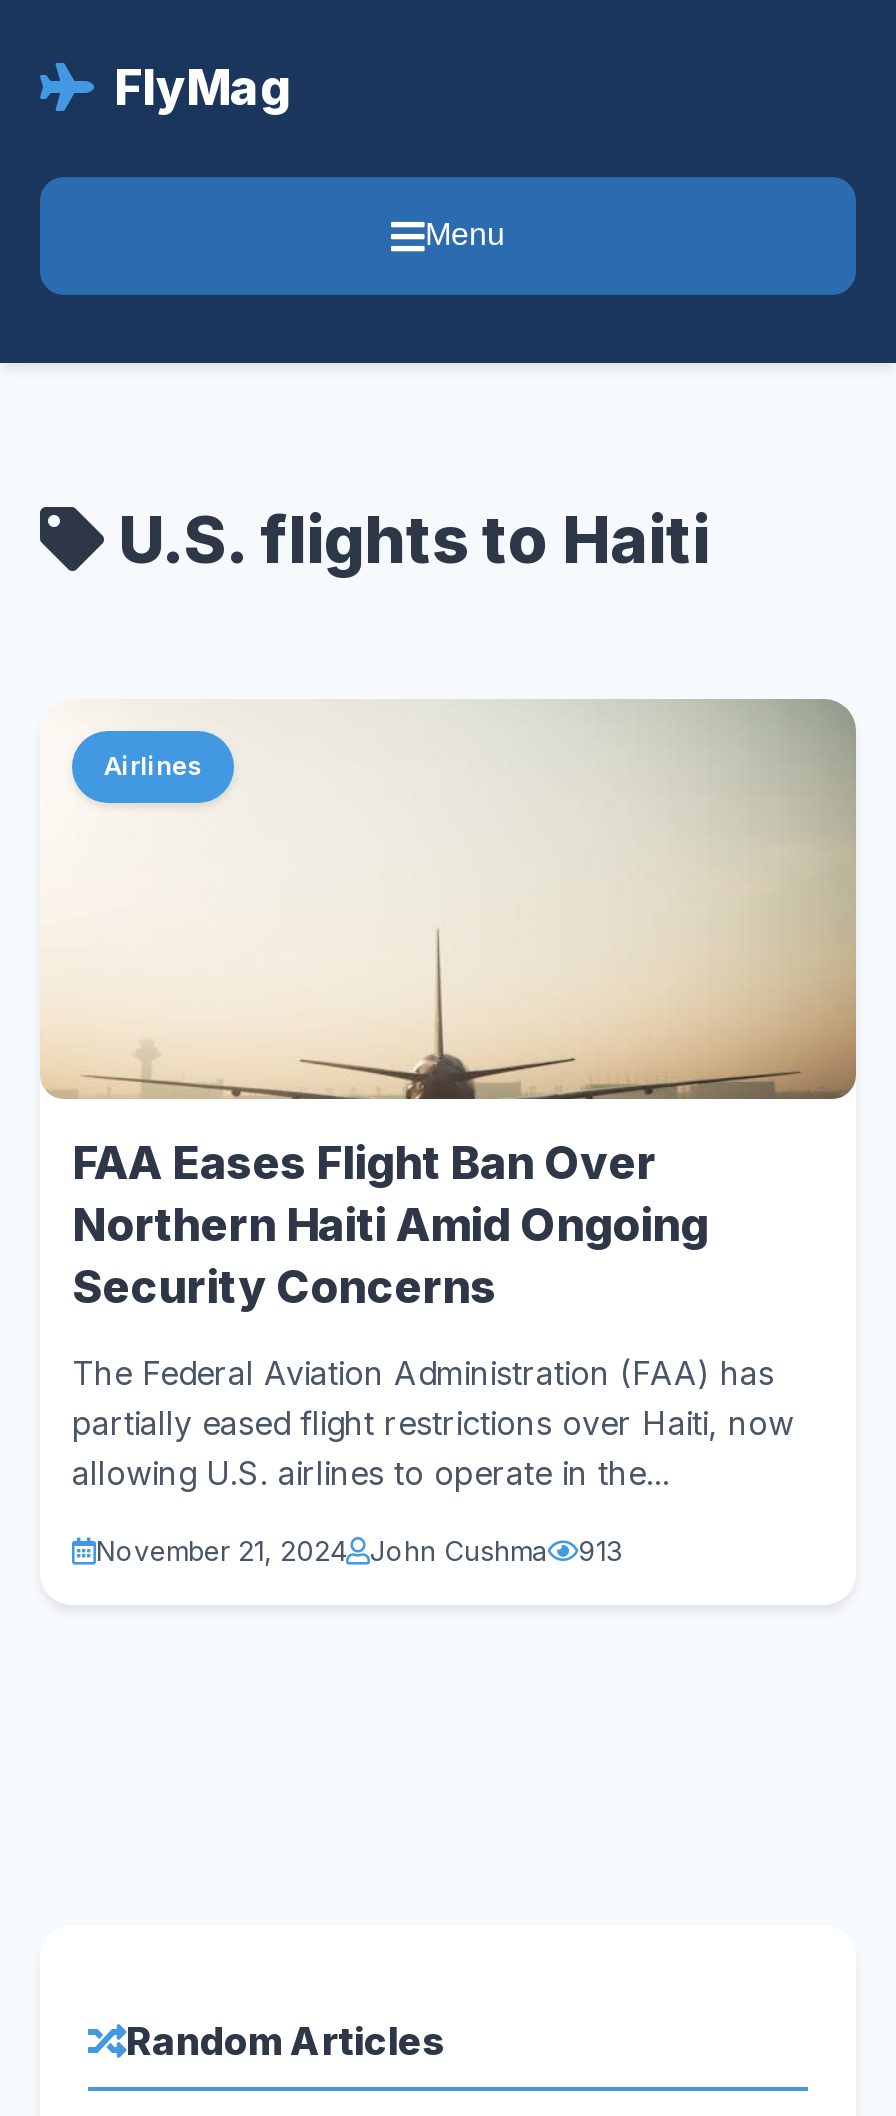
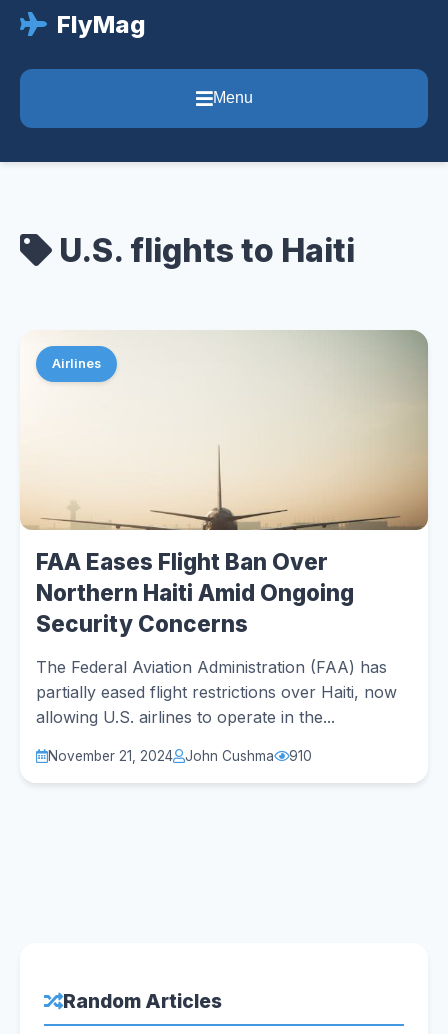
- November 21, 2024 John Cushma 913
+ November 21, 2024 John Cushma 910
